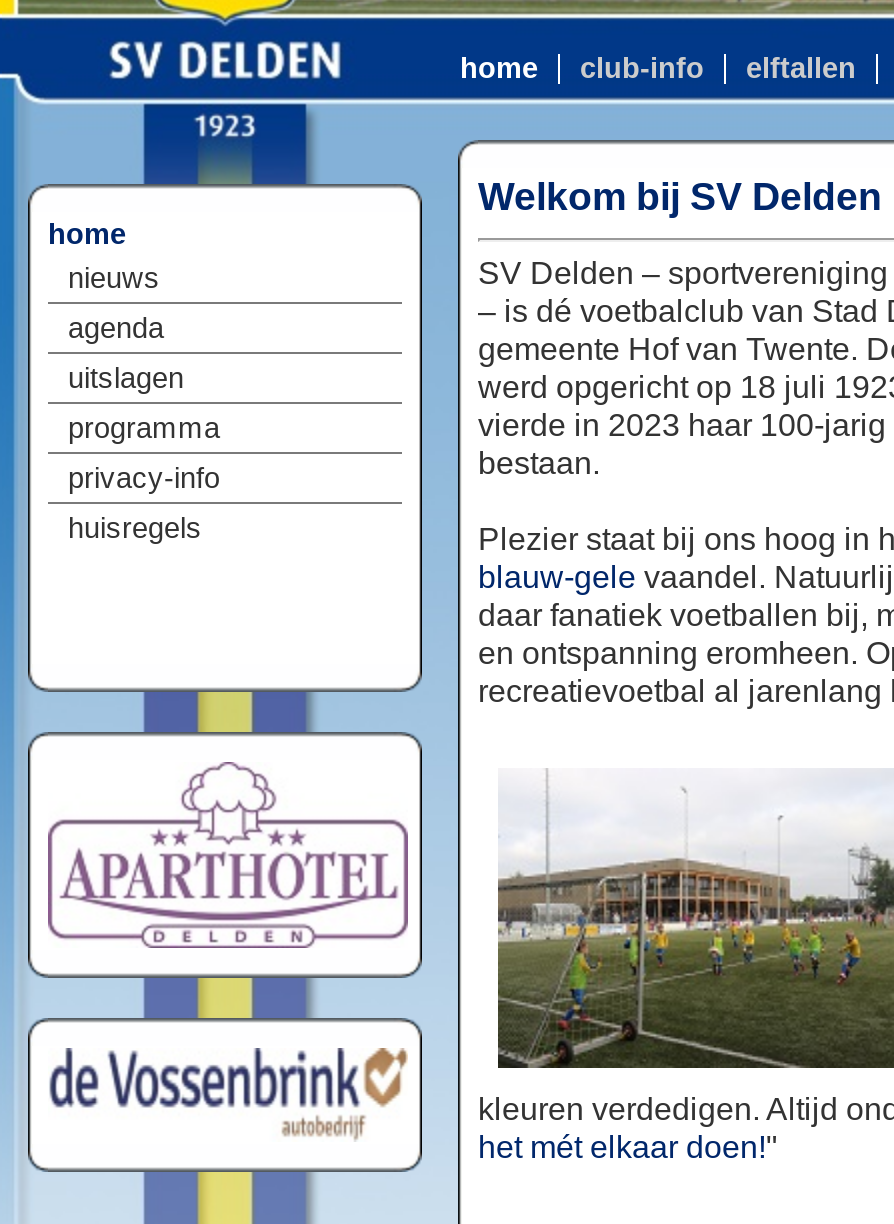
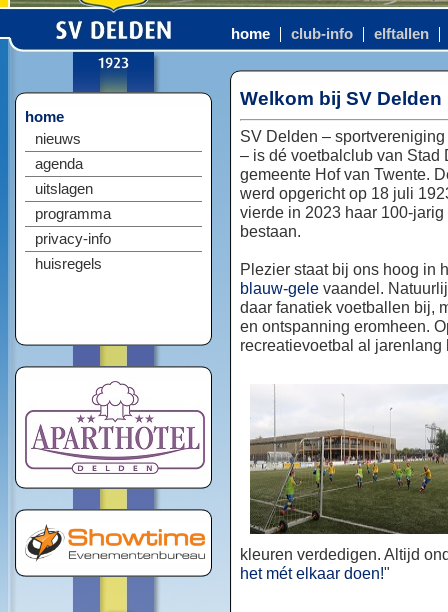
- [image]
+ [image]
